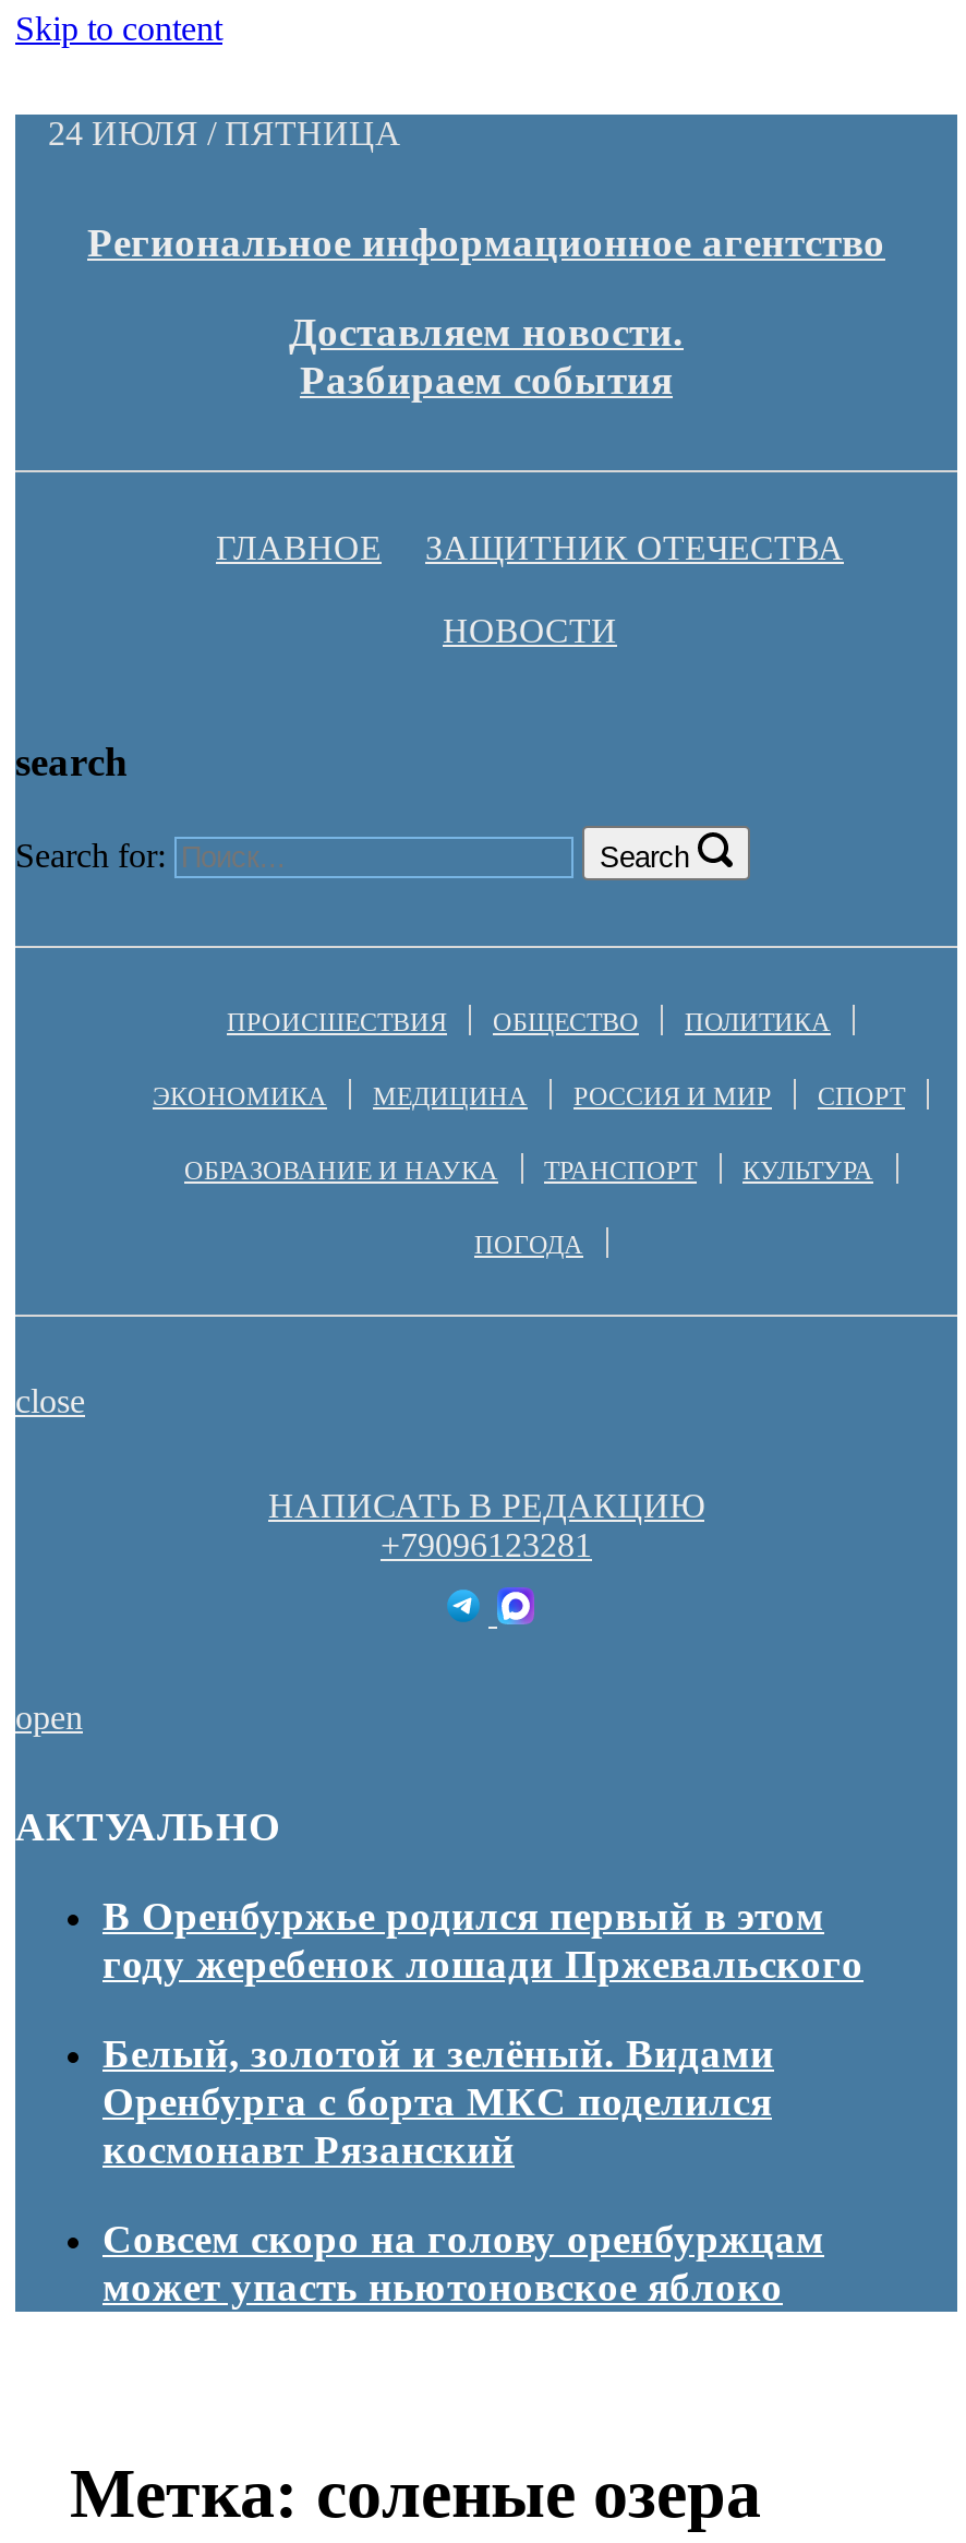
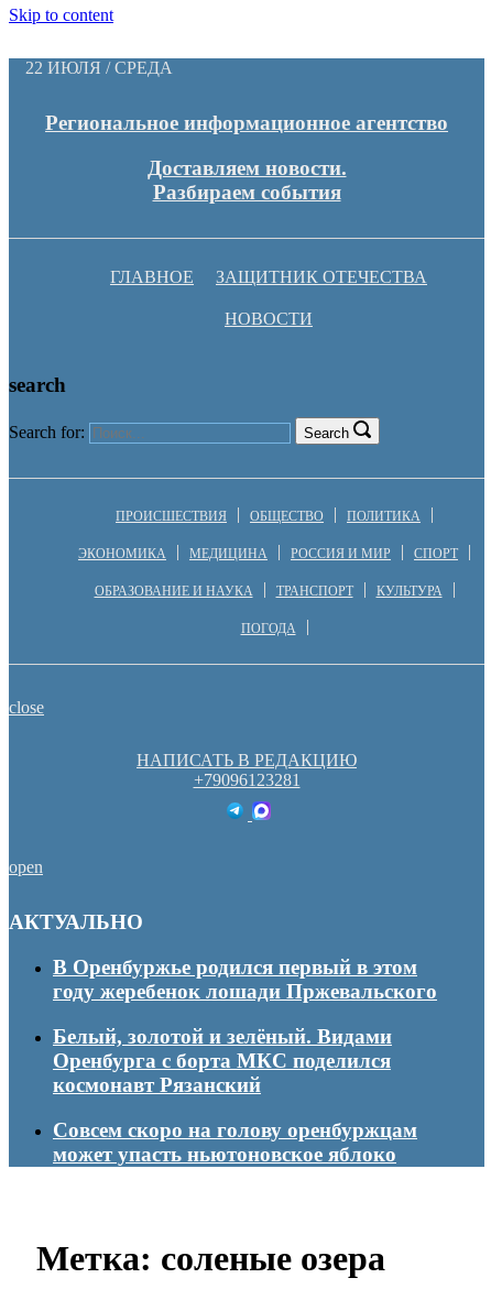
- 24 ИЮЛЯ / ПЯТНИЦА
+ 22 ИЮЛЯ / СРЕДА
